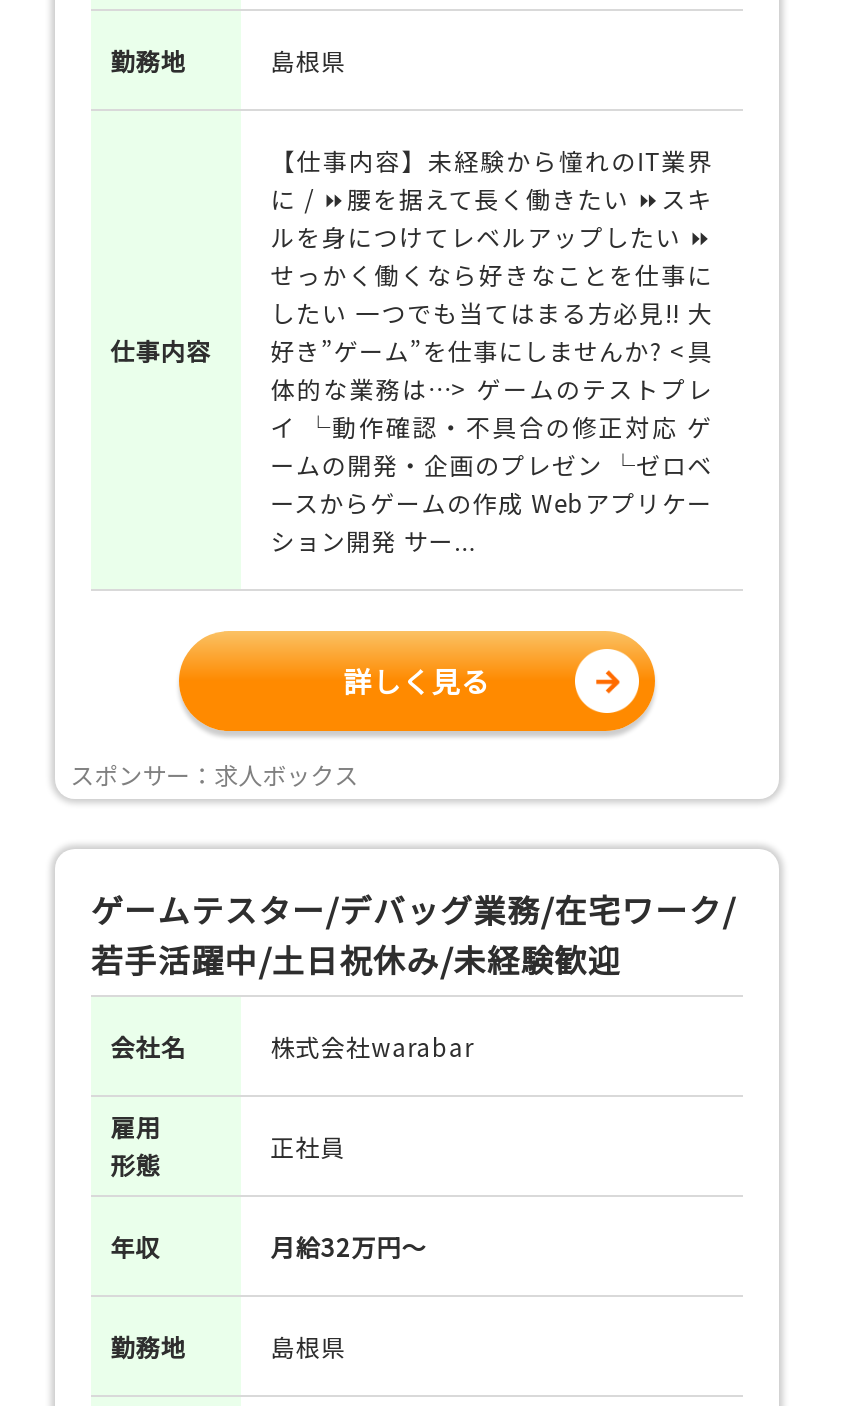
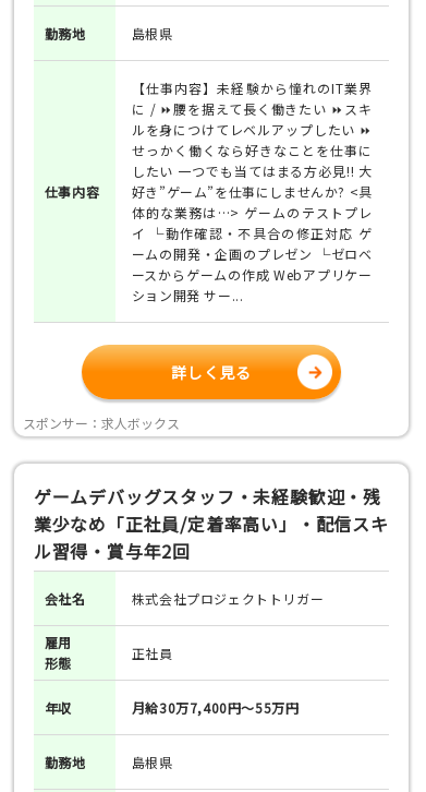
- ゲームテスター/デバッグ業務/在宅ワーク/
- 若手活躍中/土日祝休み/未経験歓迎
+ ゲームデバッグスタッフ・未経験歓迎・残
+ 業少なめ「正社員/定着率高い」・配信スキ
+ ル習得・賞与年2回

- 株式会社warabar
+ 株式会社プロジェクトトリガー

- 月給32万円～
+ 月給30万7,400円～55万円
